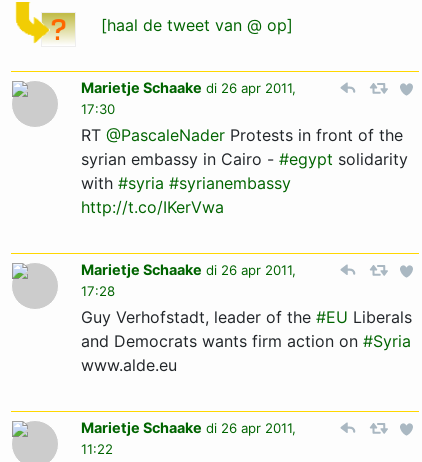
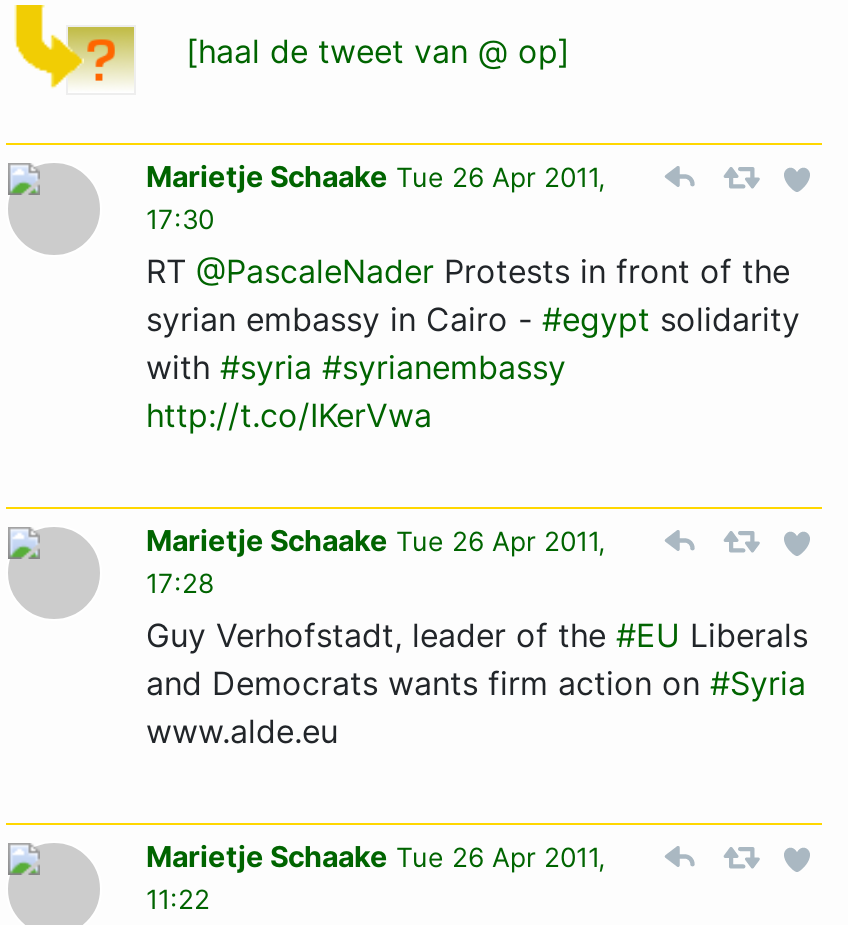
- Marietje Schaake di 26 apr 2011,
+ Marietje Schaake Tue 26 Apr 2011,

- Marietje Schaake di 26 apr 2011,
+ Marietje Schaake Tue 26 Apr 2011,

- Marietje Schaake di 26 apr 2011,
+ Marietje Schaake Tue 26 Apr 2011,
